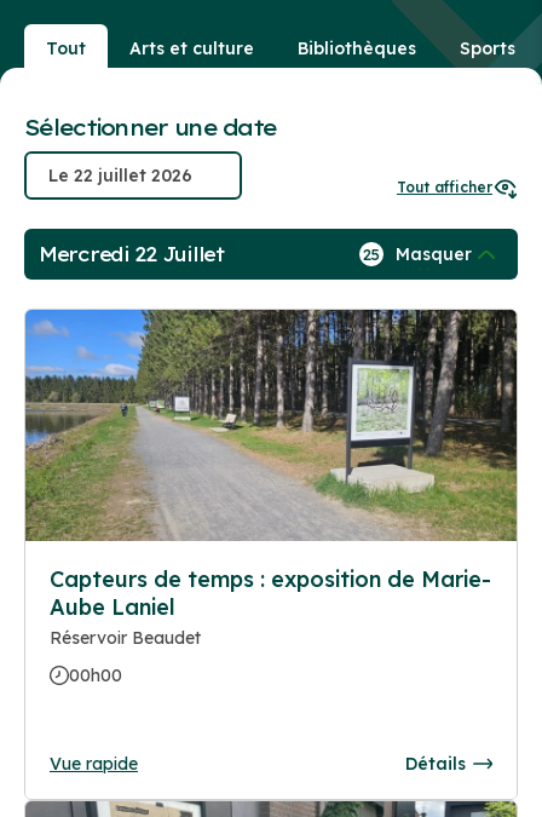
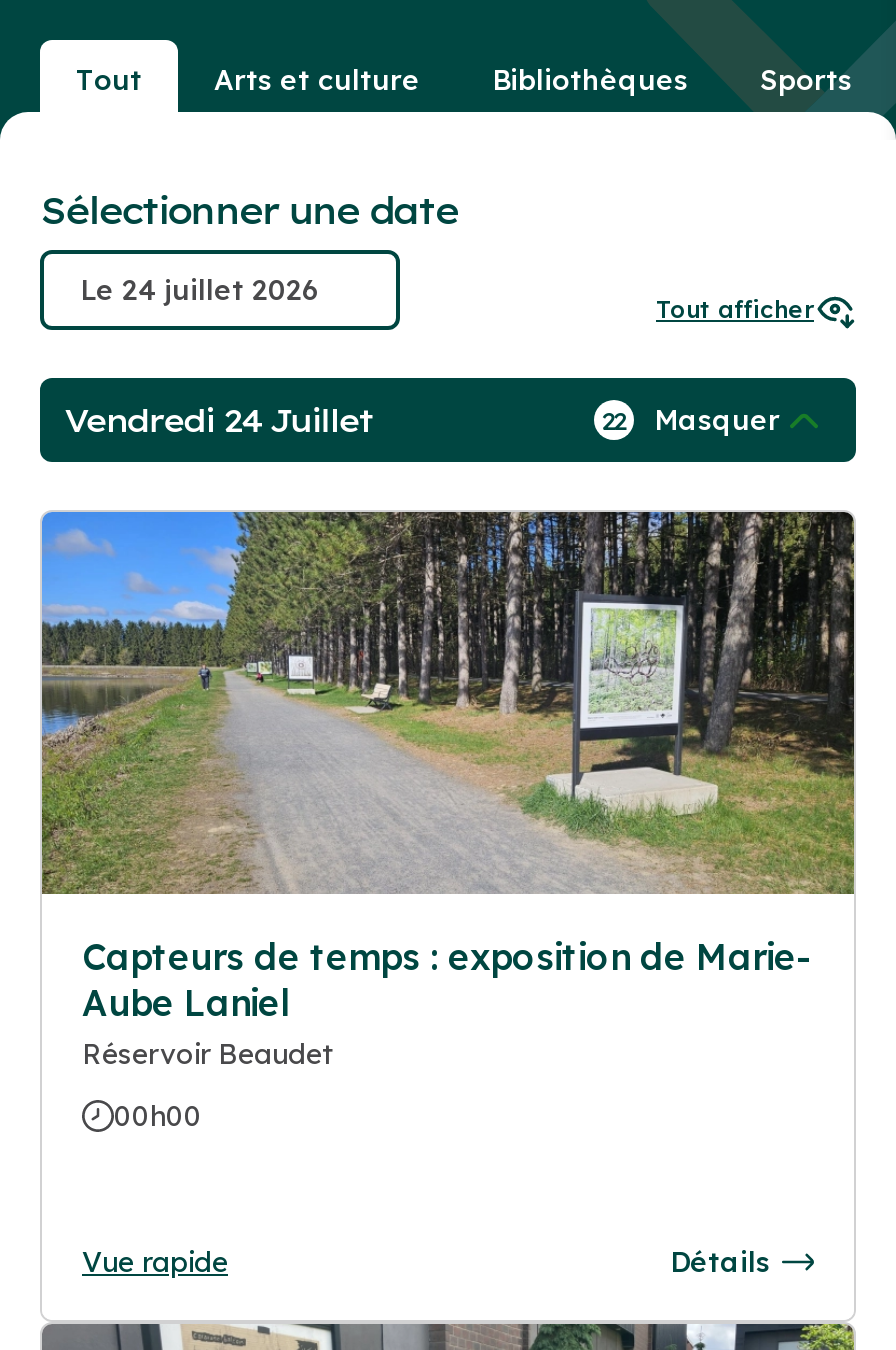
- Mercredi 22 Juillet
+ Vendredi 24 Juillet

- 25 Masquer
+ 22 Masquer
